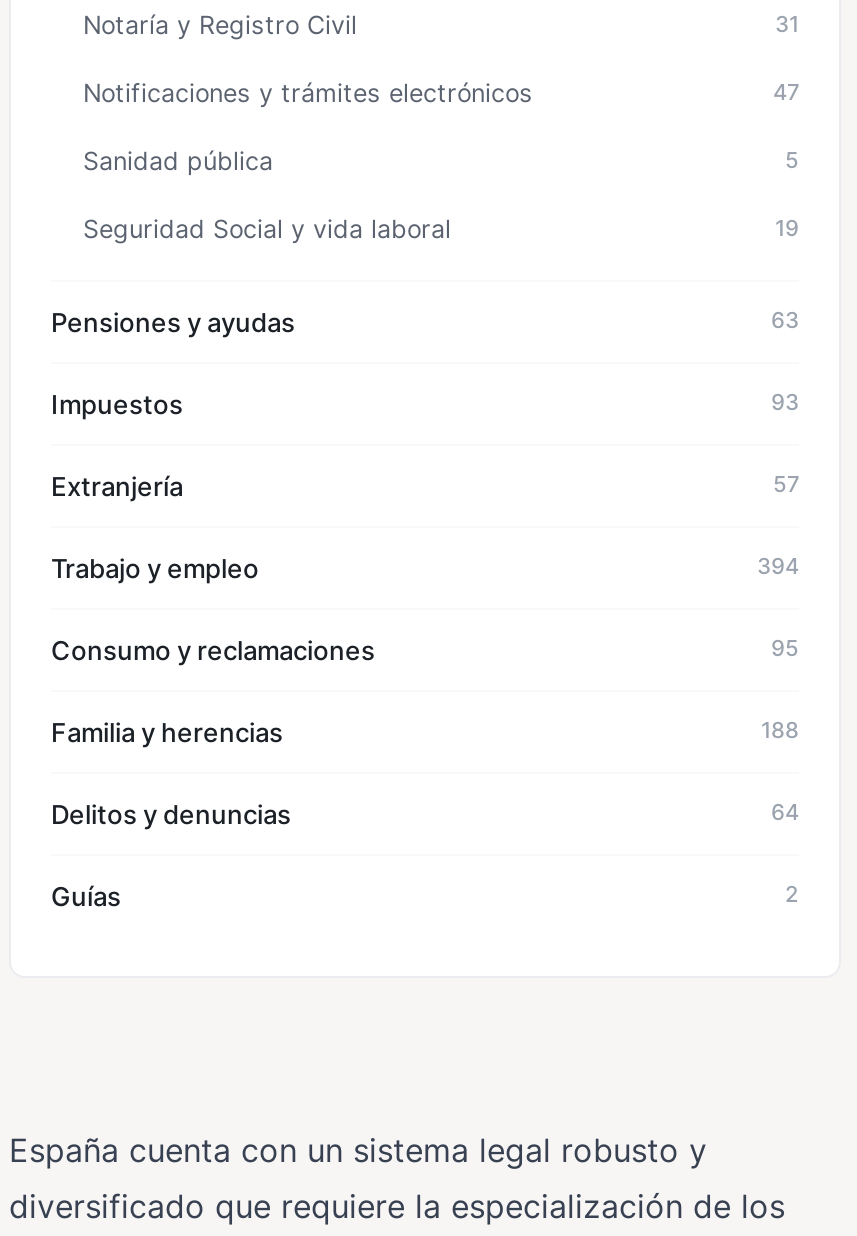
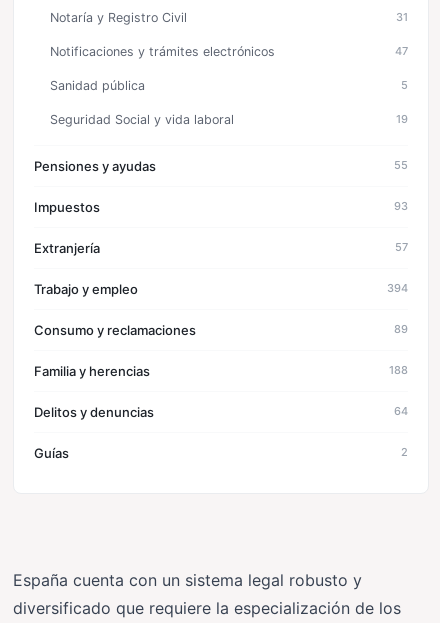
- 63
+ 55

- 95
+ 89
